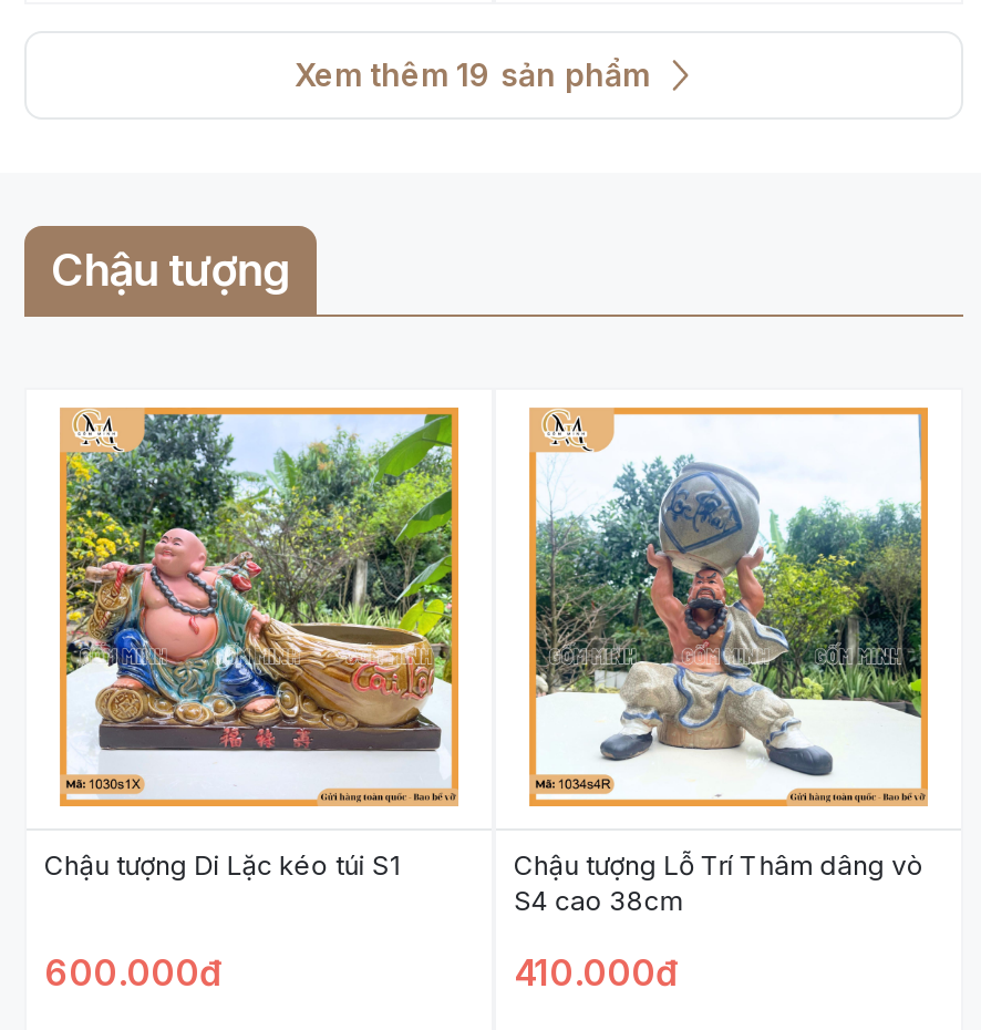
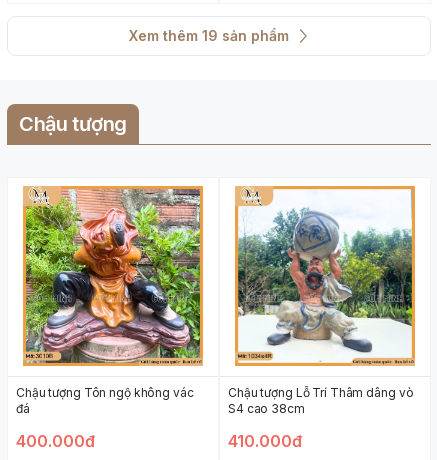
- [image]
- Chậu tượng Di Lặc kéo túi S1
+ [image]
+ Chậu tượng Tôn ngộ không vác
+ đá

- 600.000đ
+ 400.000đ
